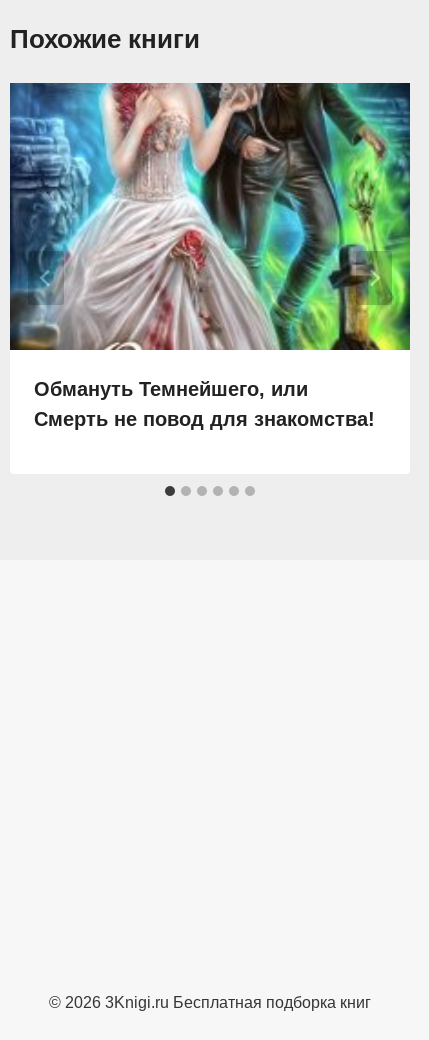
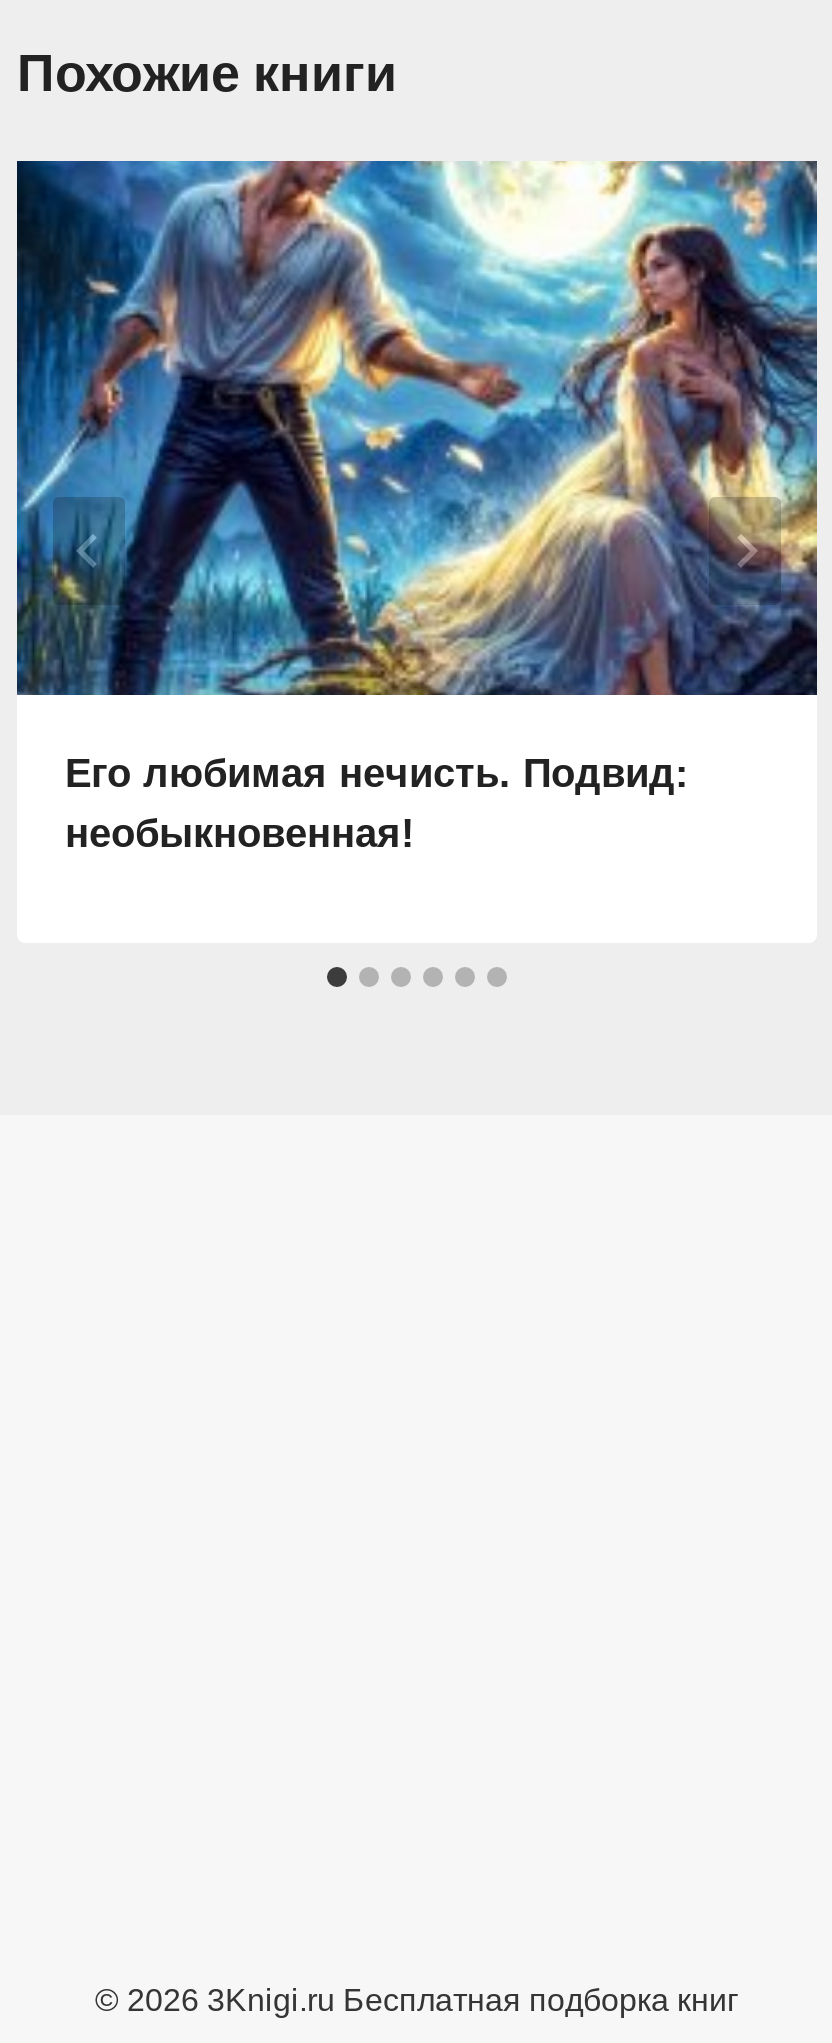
- [image]
- Обмануть Темнейшего, или
- Смерть не повод для знакомства!
+ [image]
+ Его любимая нечисть. Подвид:
+ необыкновенная!
